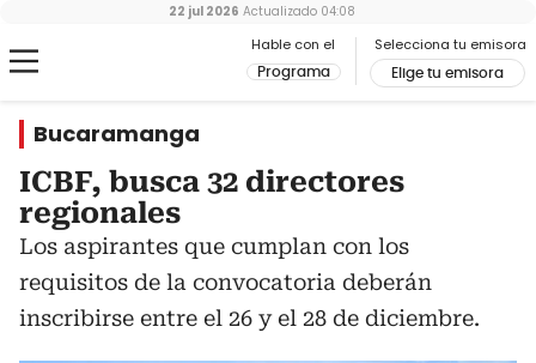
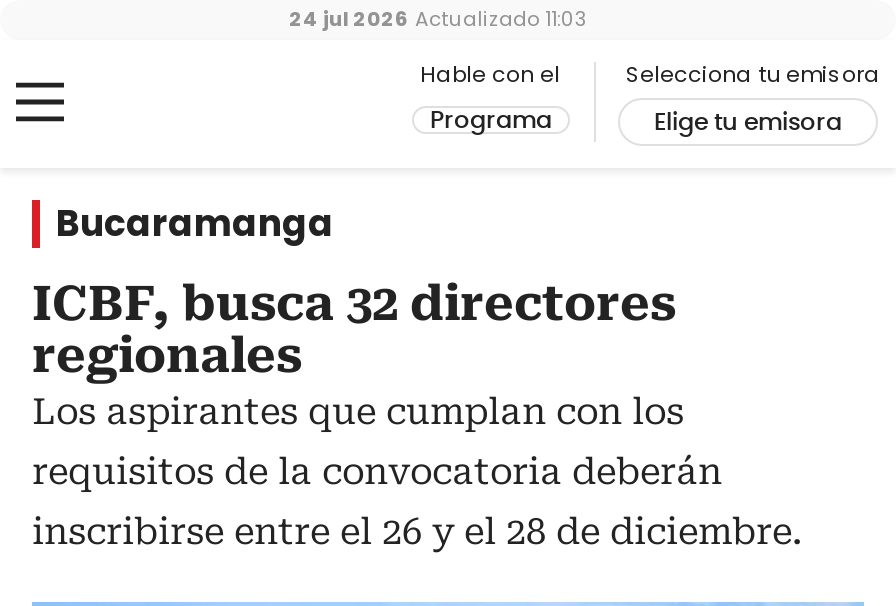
- 22 jul 2026 Actualizado 04:08
+ 24 jul 2026 Actualizado 11:03
